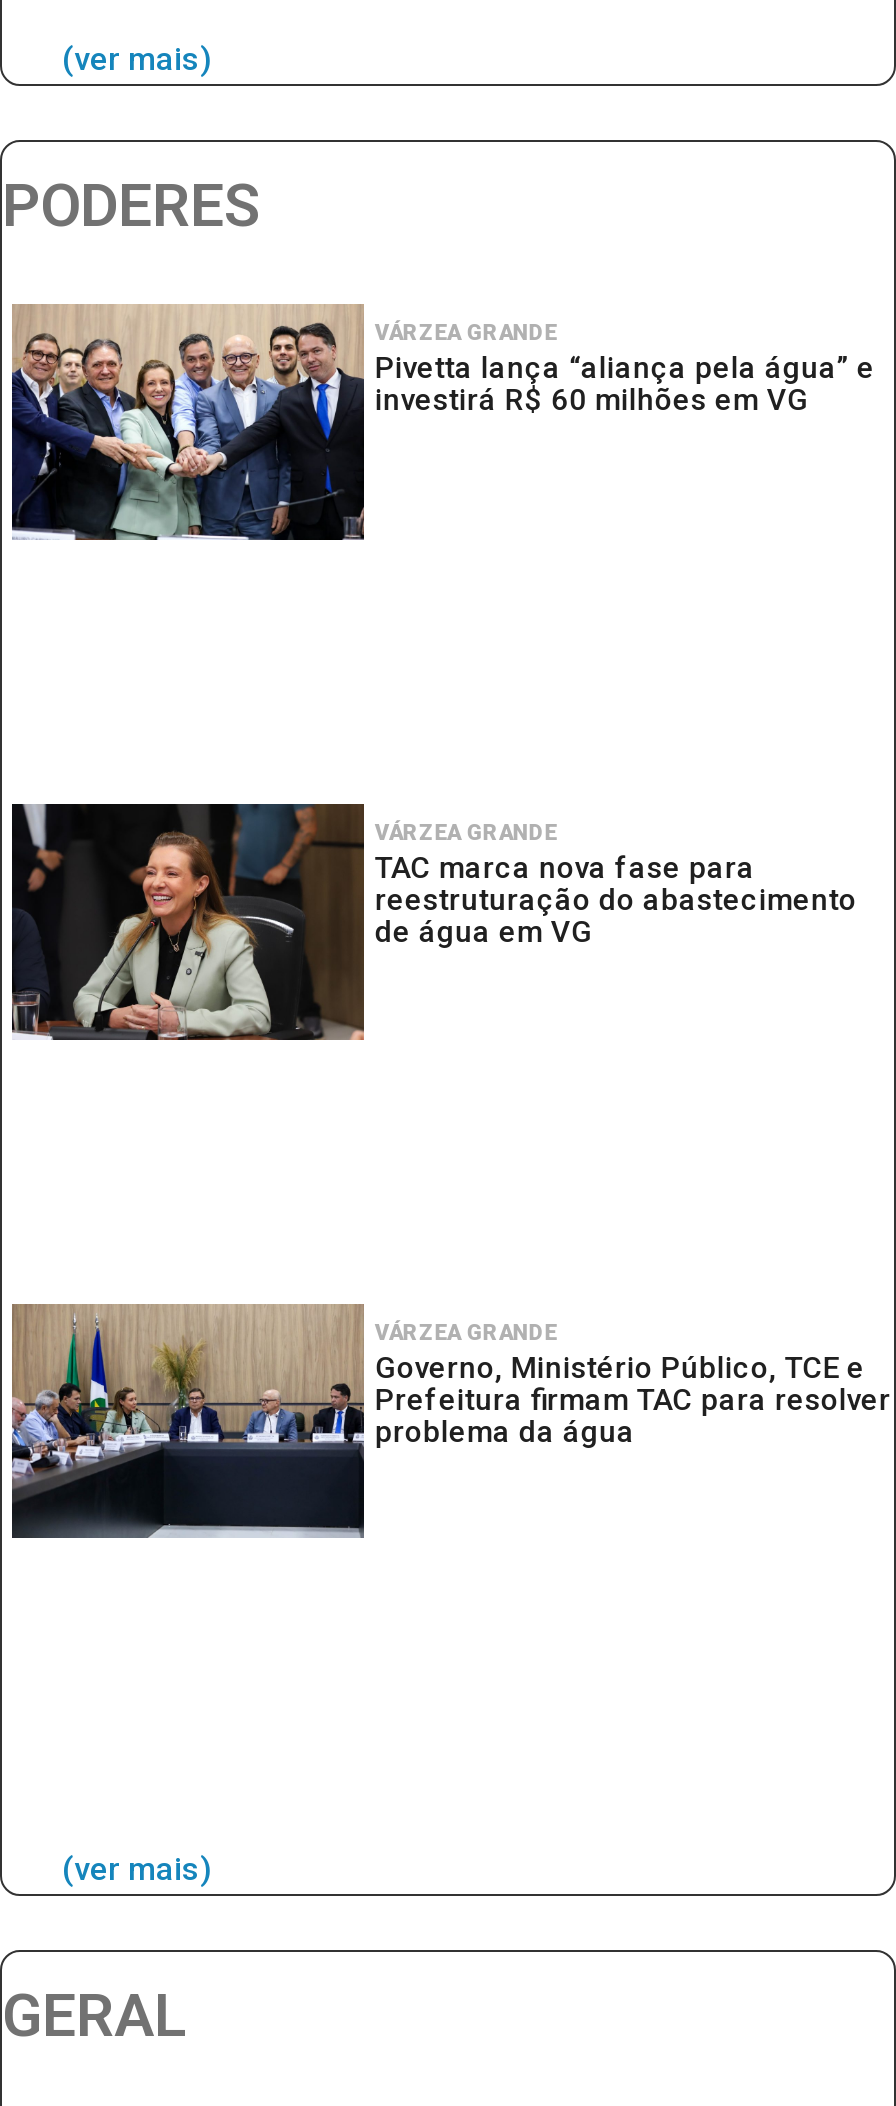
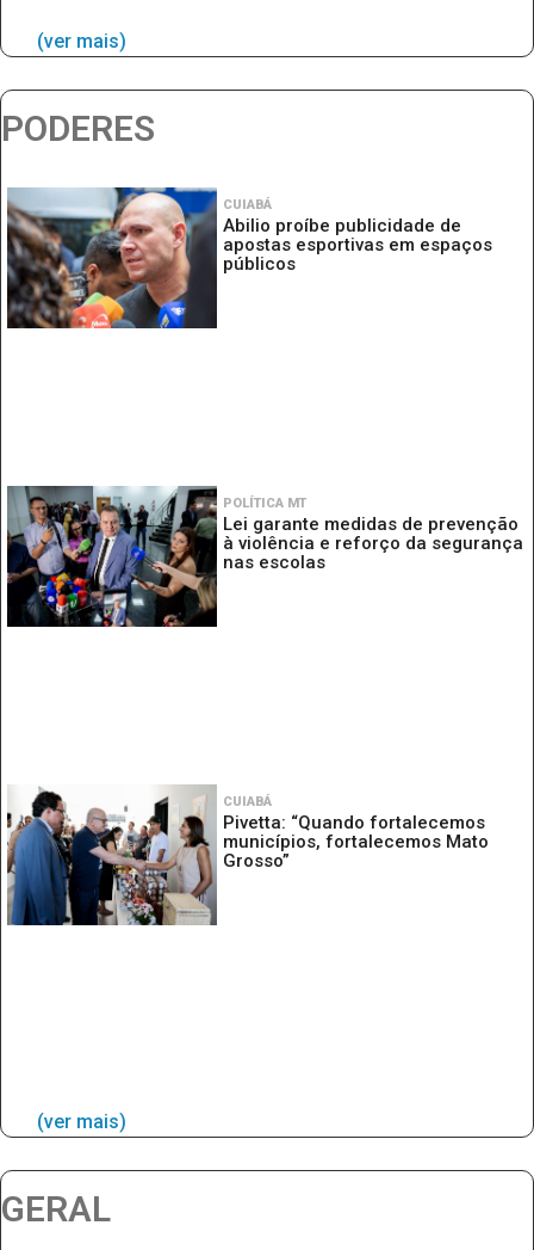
- [image]
- VÁRZEA GRANDE
- Pivetta lança “aliança pela água” e
- investirá R$ 60 milhões em VG
+ [image]
+ CUIABÁ
+ Abilio proíbe publicidade de
+ apostas esportivas em espaços
+ públicos

- [image]
- VÁRZEA GRANDE
- TAC marca nova fase para
- reestruturação do abastecimento
- de água em VG
+ [image]
+ POLÍTICA MT
+ Lei garante medidas de prevenção
+ à violência e reforço da segurança
+ nas escolas

- [image]
- VÁRZEA GRANDE
- Governo, Ministério Público, TCE e
- Prefeitura firmam TAC para resolver
- problema da água
+ [image]
+ CUIABÁ
+ Pivetta: “Quando fortalecemos
+ municípios, fortalecemos Mato
+ Grosso”
